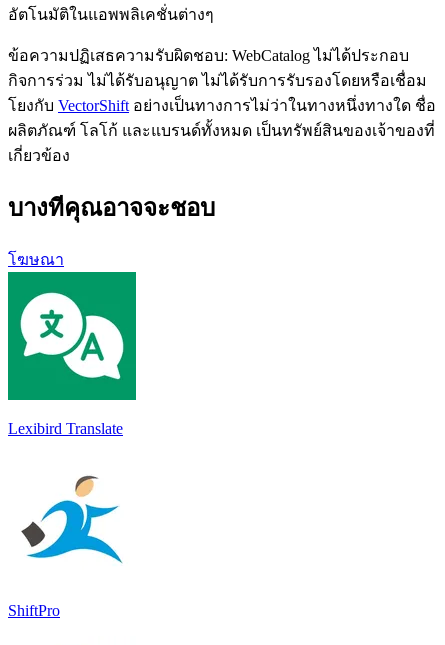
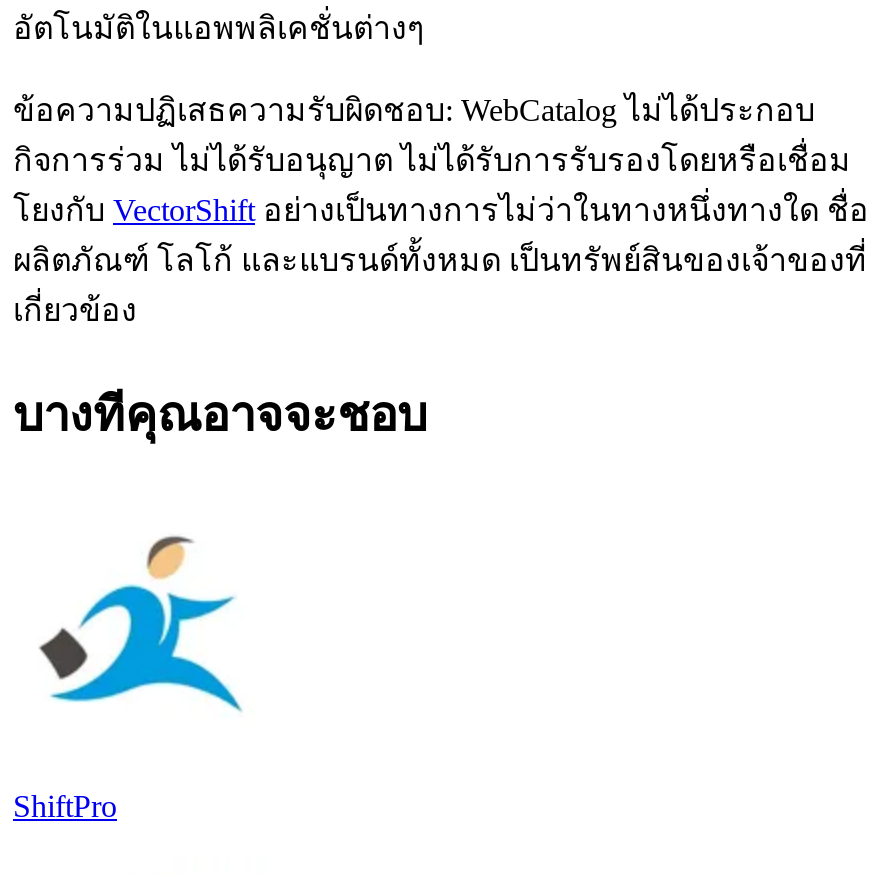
- โฆษณา

- [image]
- Lexibird Translate
